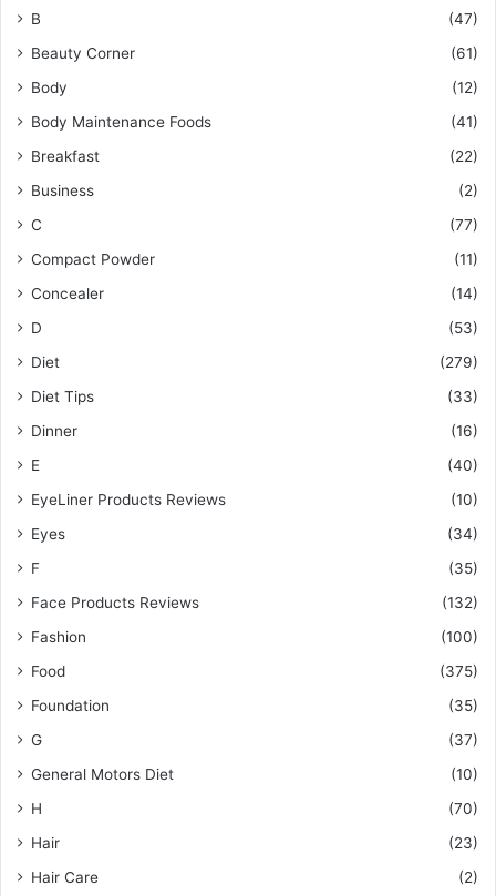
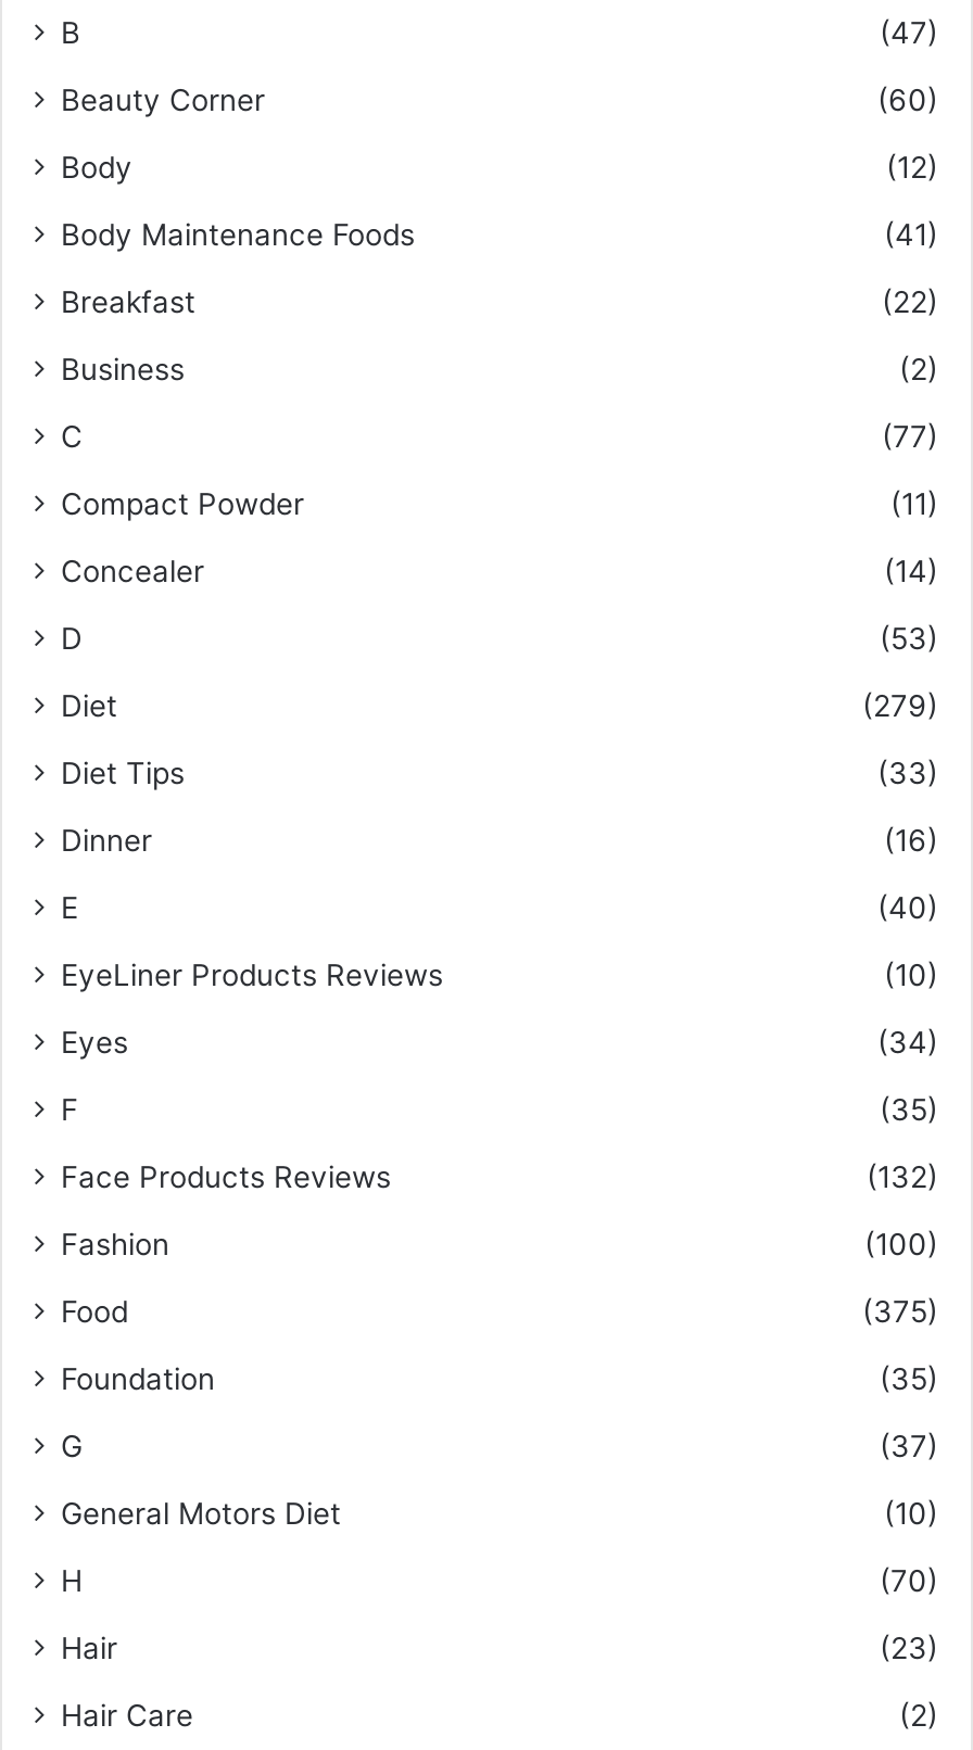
- (61)
+ (60)
